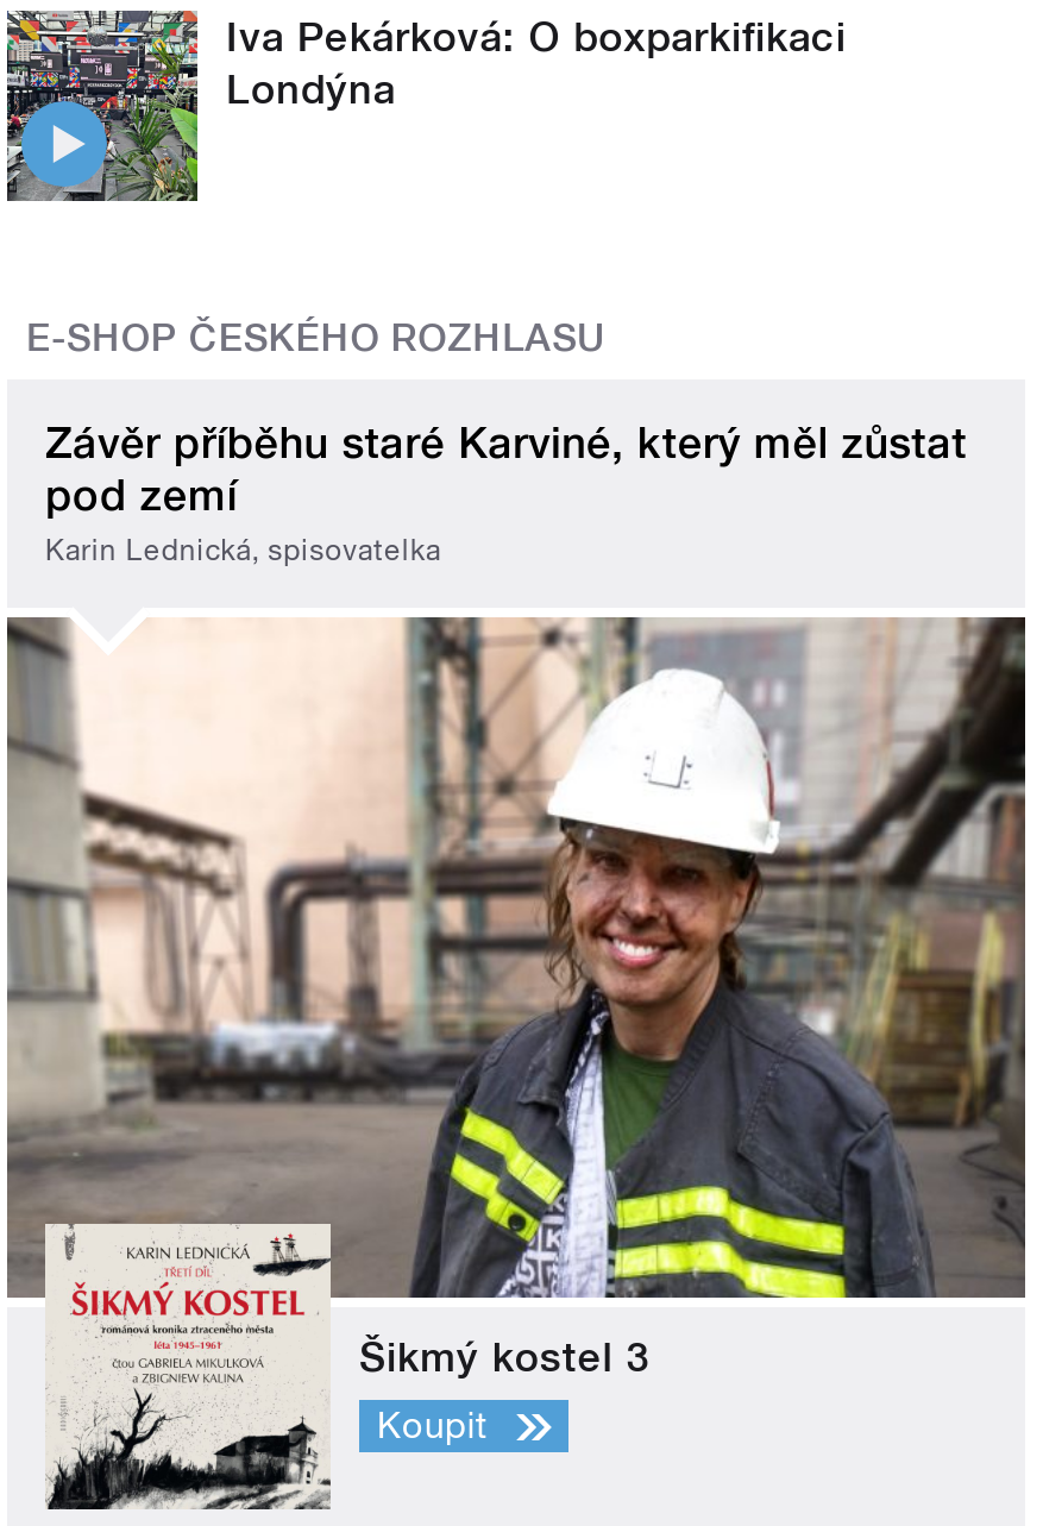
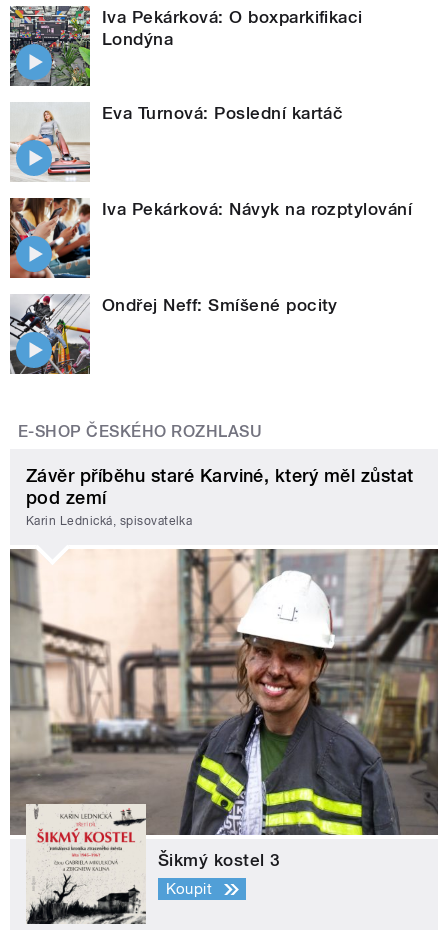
+ [image]
+ Eva Turnová: Poslední kartáč

+ [image]
+ Iva Pekárková: Návyk na rozptylování

+ [image]
+ Ondřej Neff: Smíšené pocity
